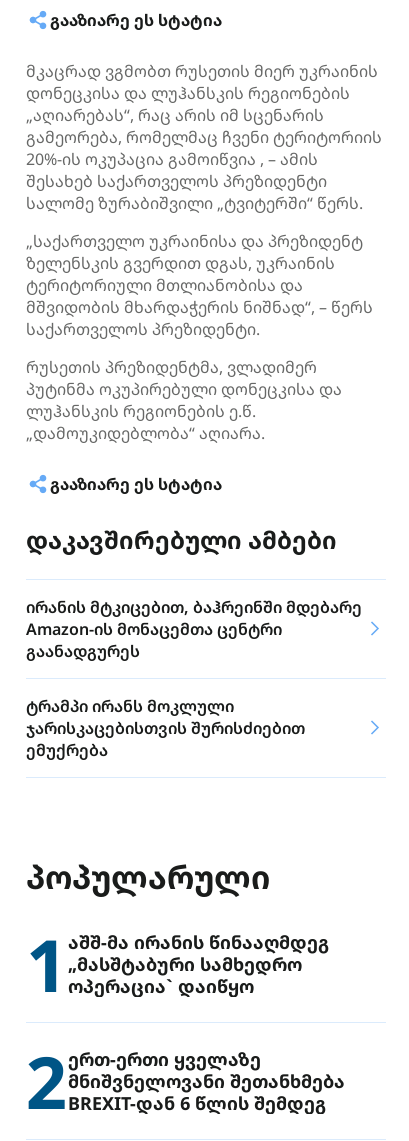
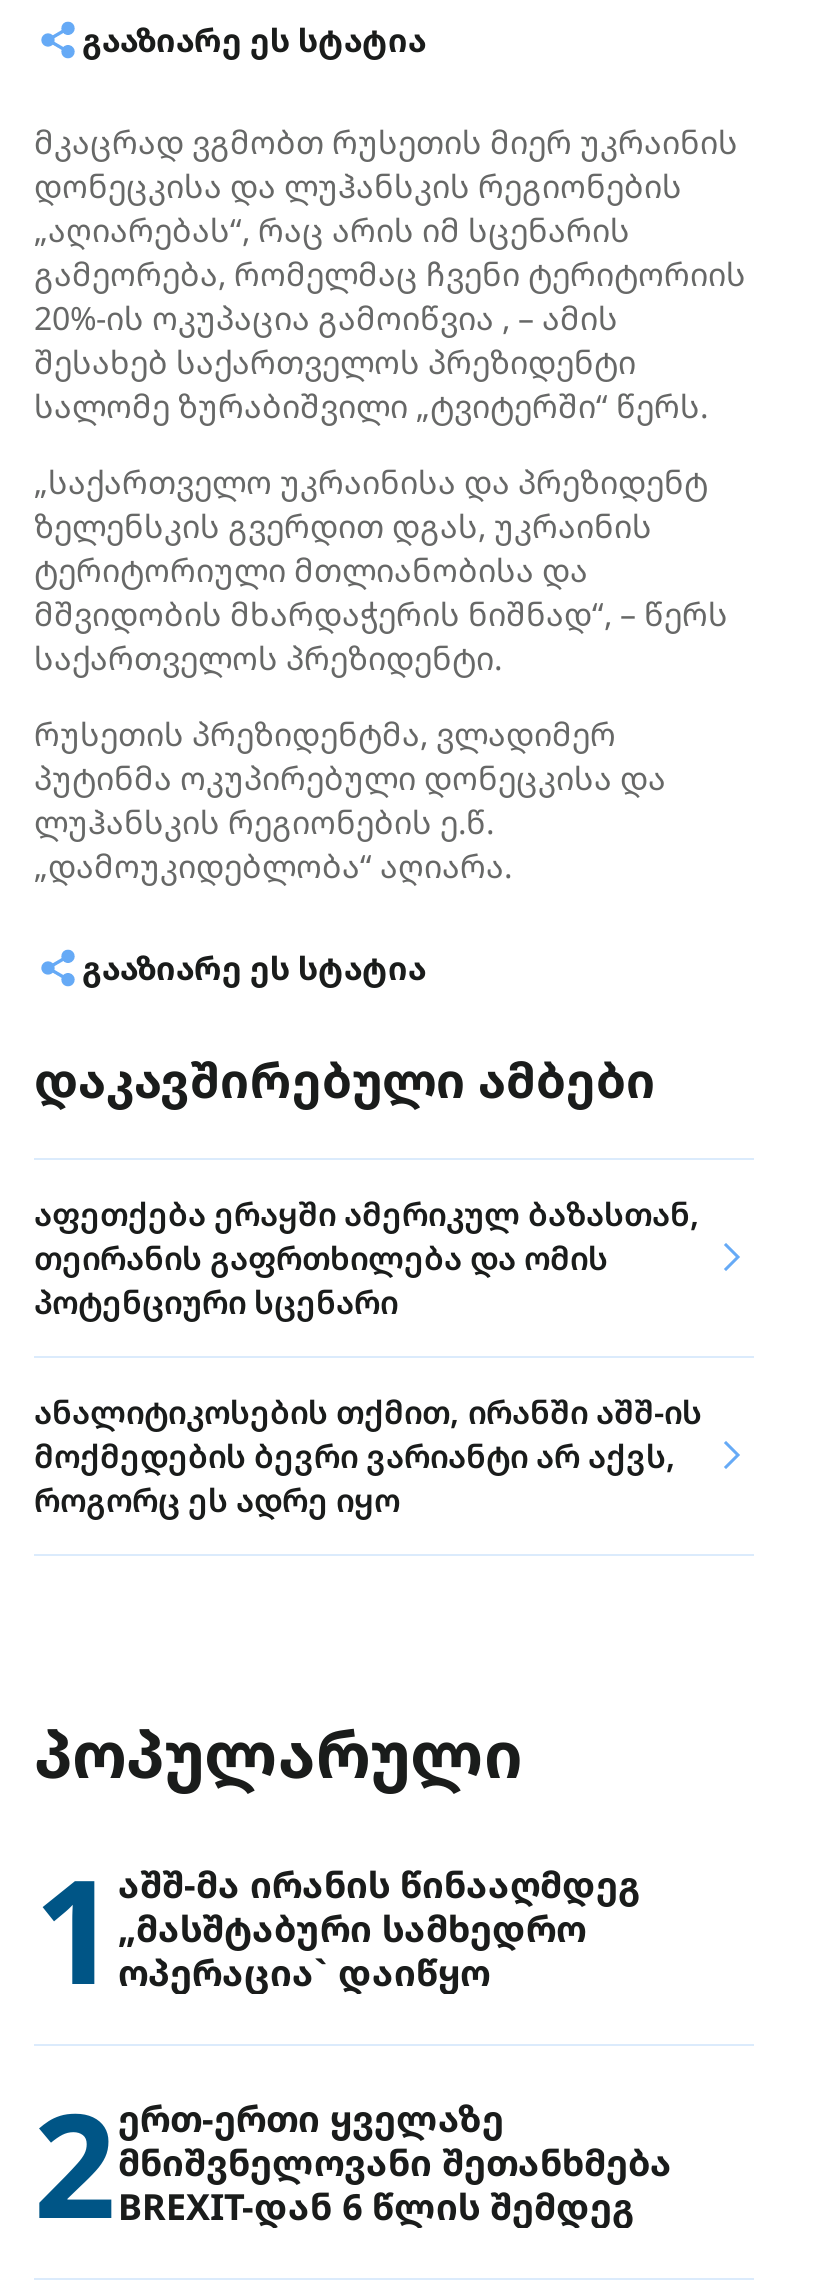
- ირანის მტკიცებით, ბაჰრეინში მდებარე
- Amazon-ის მონაცემთა ცენტრი
- გაანადგურეს
+ აფეთქება ერაყში ამერიკულ ბაზასთან,
+ თეირანის გაფრთხილება და ომის
+ პოტენციური სცენარი

- ტრამპი ირანს მოკლული
- ჯარისკაცებისთვის შურისძიებით
- ემუქრება
+ ანალიტიკოსების თქმით, ირანში აშშ-ის
+ მოქმედების ბევრი ვარიანტი არ აქვს,
+ როგორც ეს ადრე იყო
